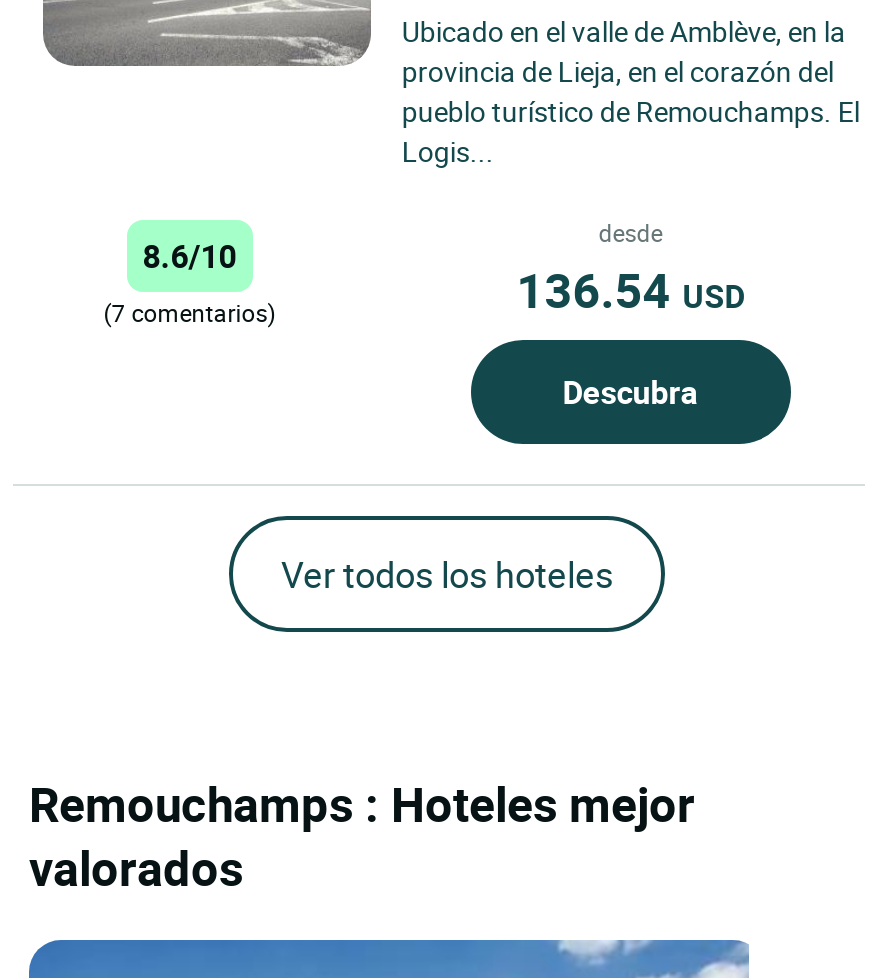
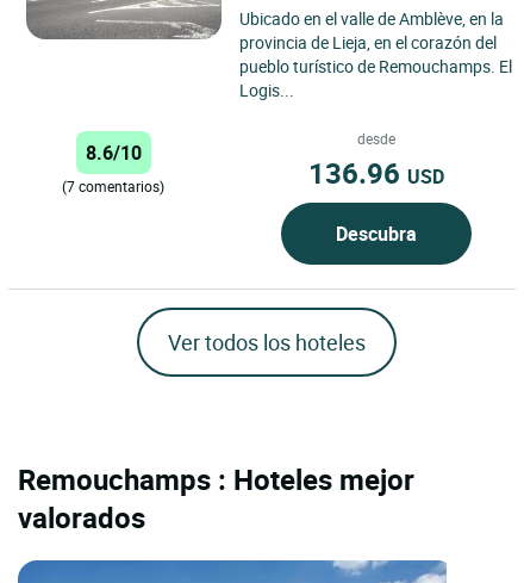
- 136.54 USD
+ 136.96 USD
